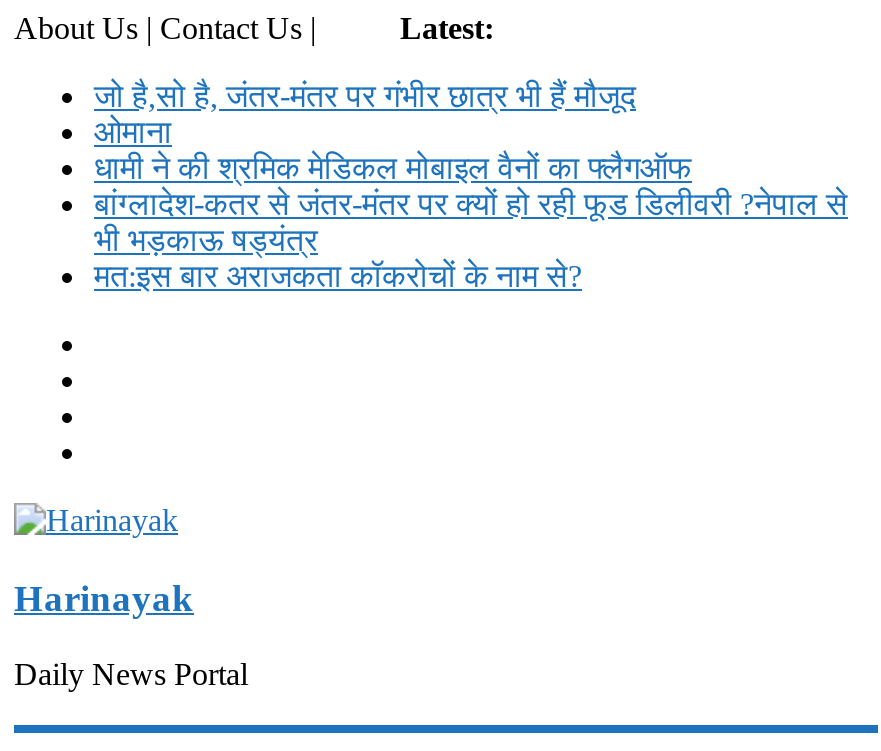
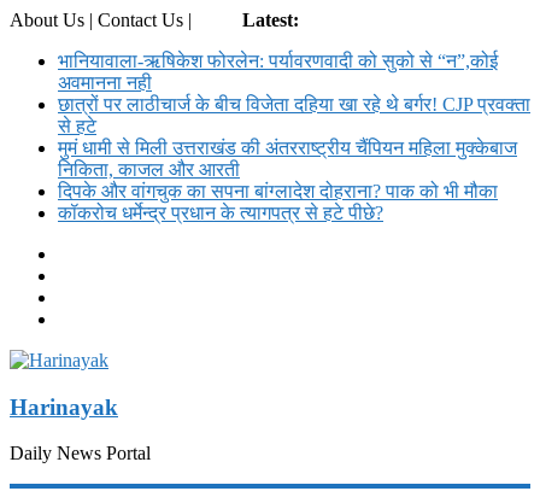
- जो है,सो है, जंतर-मंतर पर गंभीर छात्र भी हैं मौजूद
- ओमाना
- धामी ने की श्रमिक मेडिकल मोबाइल वैनों का फ्लैगऑफ
- बांग्लादेश-कतर से जंतर-मंतर पर क्यों हो रही फूड डिलीवरी ?नेपाल से
- भी भड़काऊ षड्यंत्र
- मत:इस बार अराजकता कॉकरोचों के नाम से?
+ भानियावाला-ऋषिकेश फोरलेन: पर्यावरणवादी को सुको से “न”,कोई
+ अवमानना नही
+ छात्रों पर लाठीचार्ज के बीच विजेता दहिया खा रहे थे बर्गर! CJP प्रवक्ता
+ से हटे
+ मुमं धामी से मिली उत्तराखंड की अंतरराष्ट्रीय चैंपियन महिला मुक्केबाज
+ निकिता, काजल और आरती
+ दिपके और वांगचुक का सपना बांग्लादेश दोहराना? पाक को भी मौका
+ कॉकरोच धर्मेन्द्र प्रधान के त्यागपत्र से हटे पीछे?
